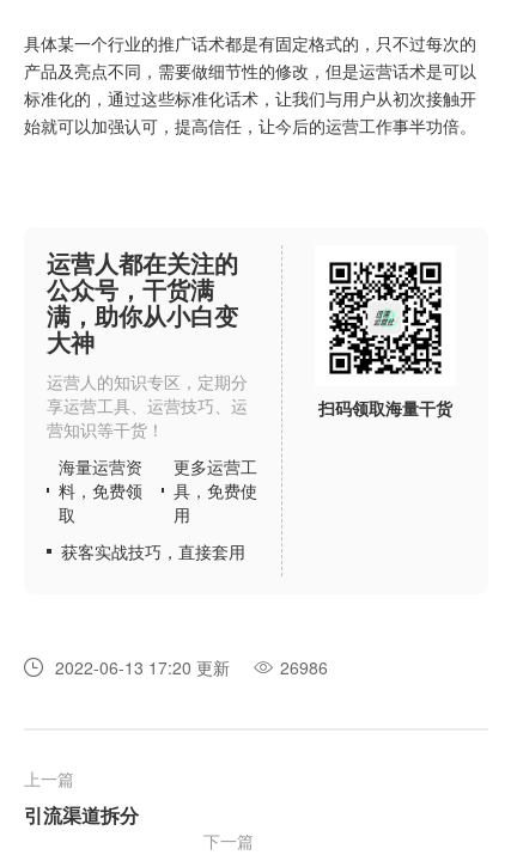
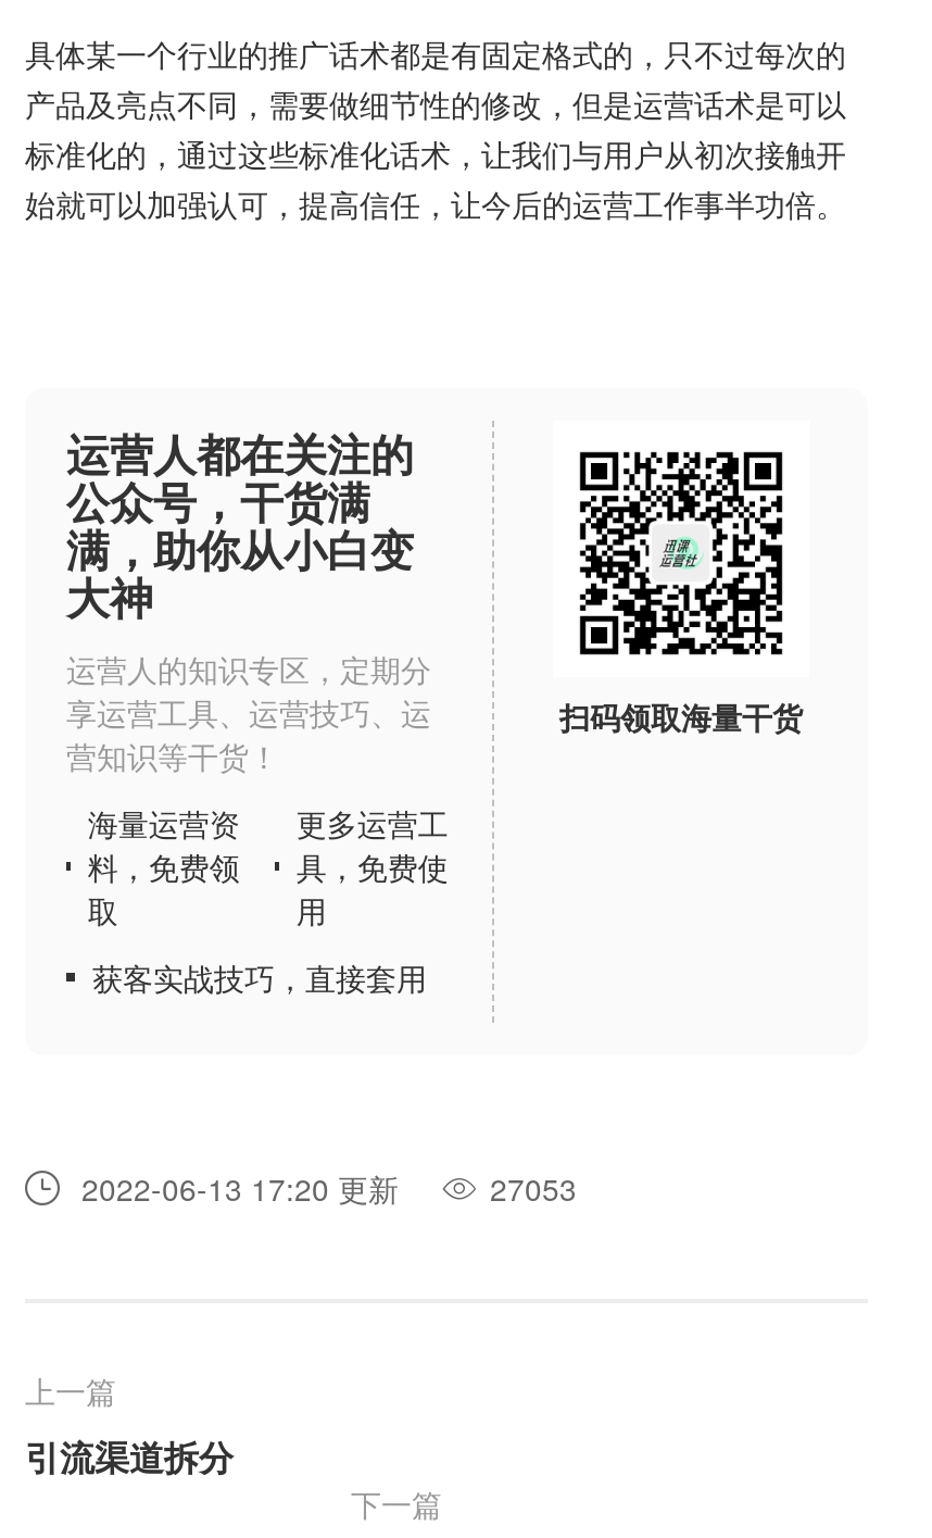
- 26986
+ 27053
